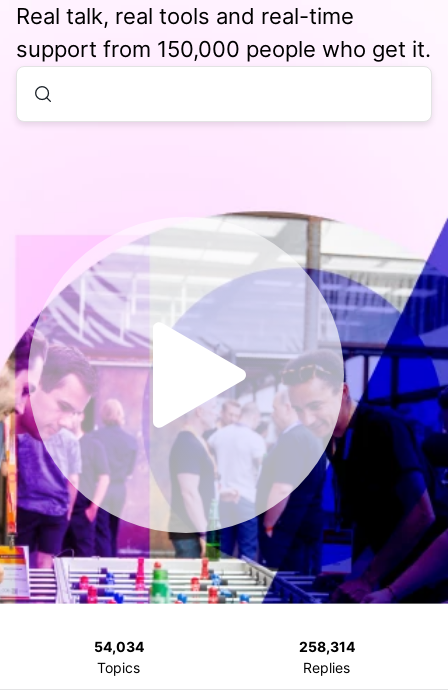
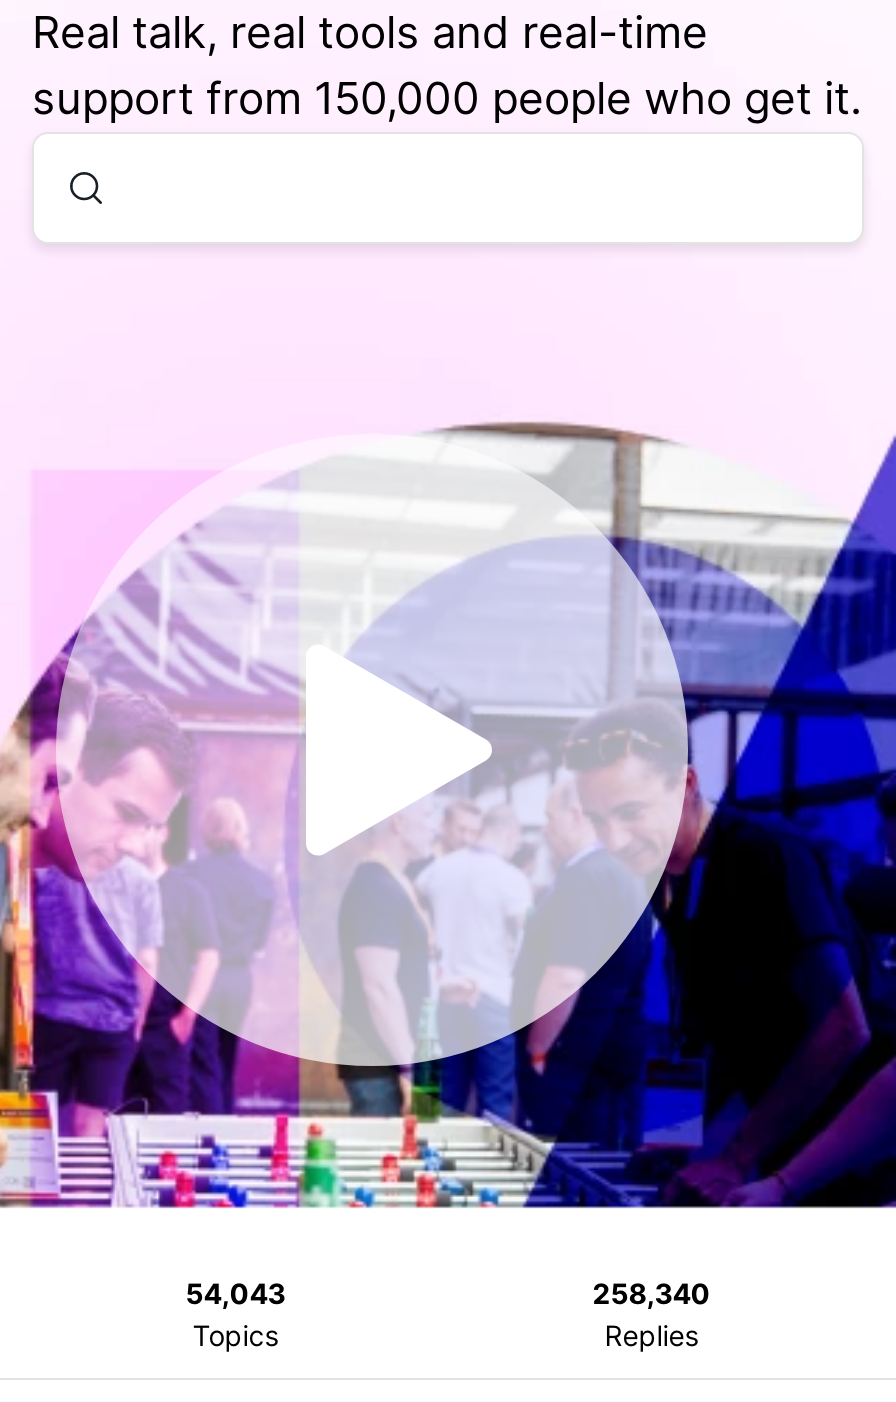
- 54,034
+ 54,043

- 258,314
+ 258,340
